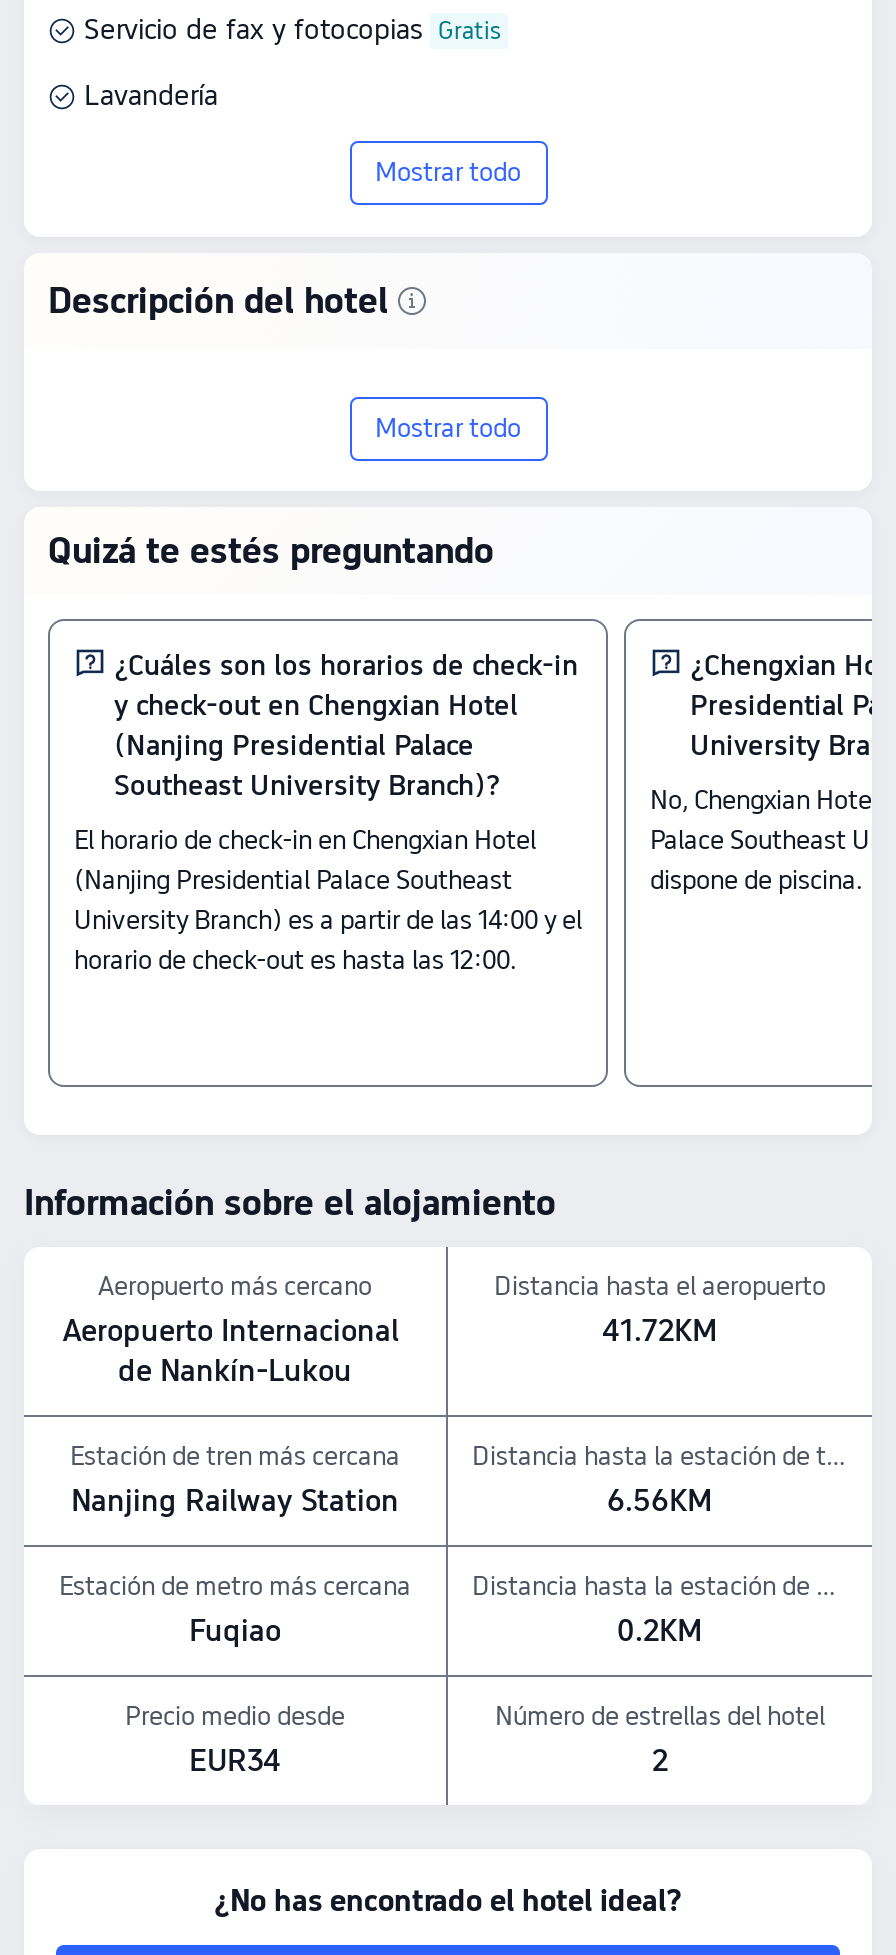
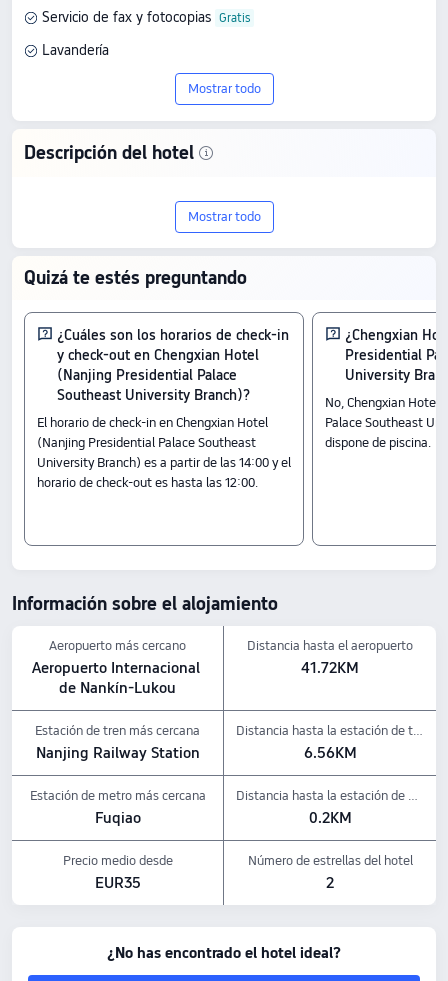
- EUR34
+ EUR35
